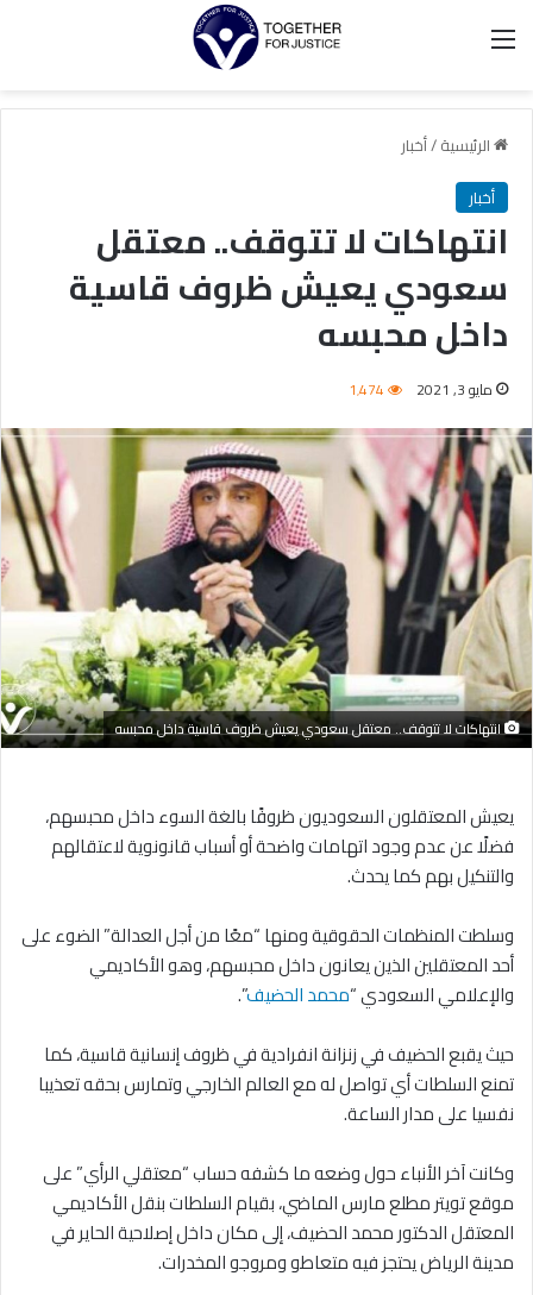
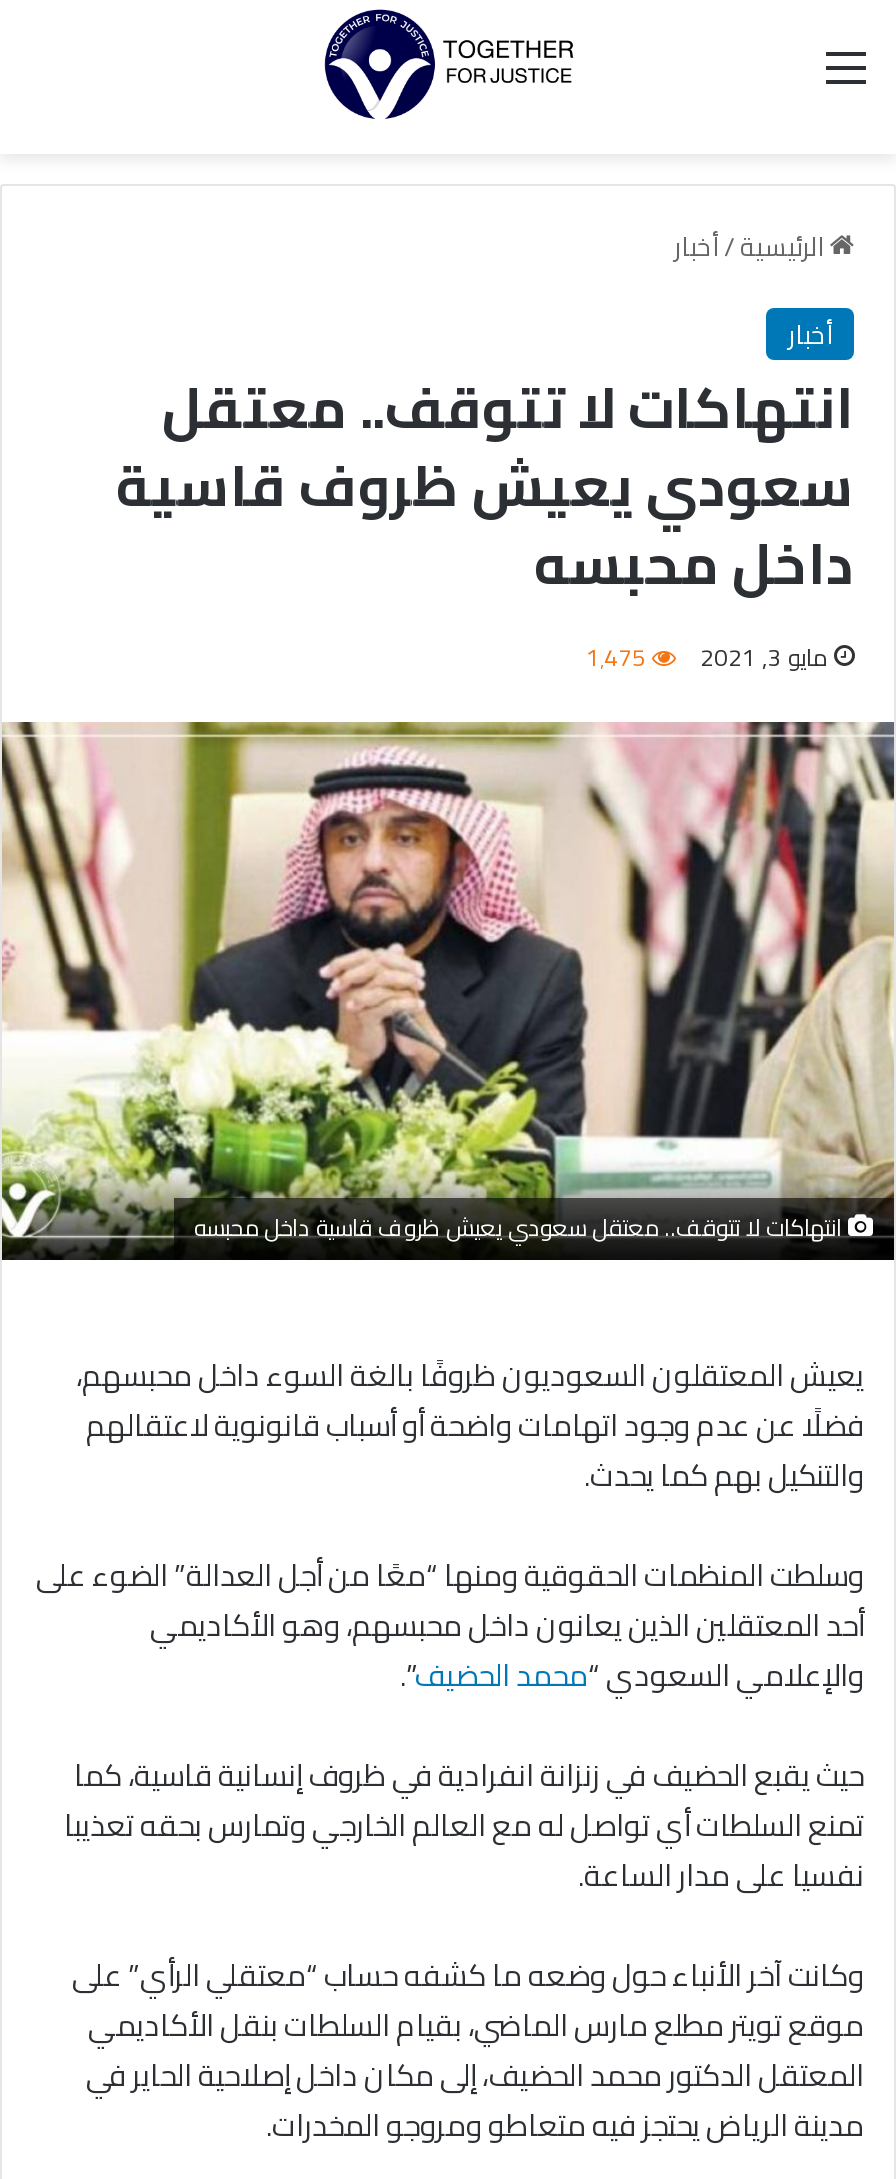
- 1٬474
+ 1٬475
